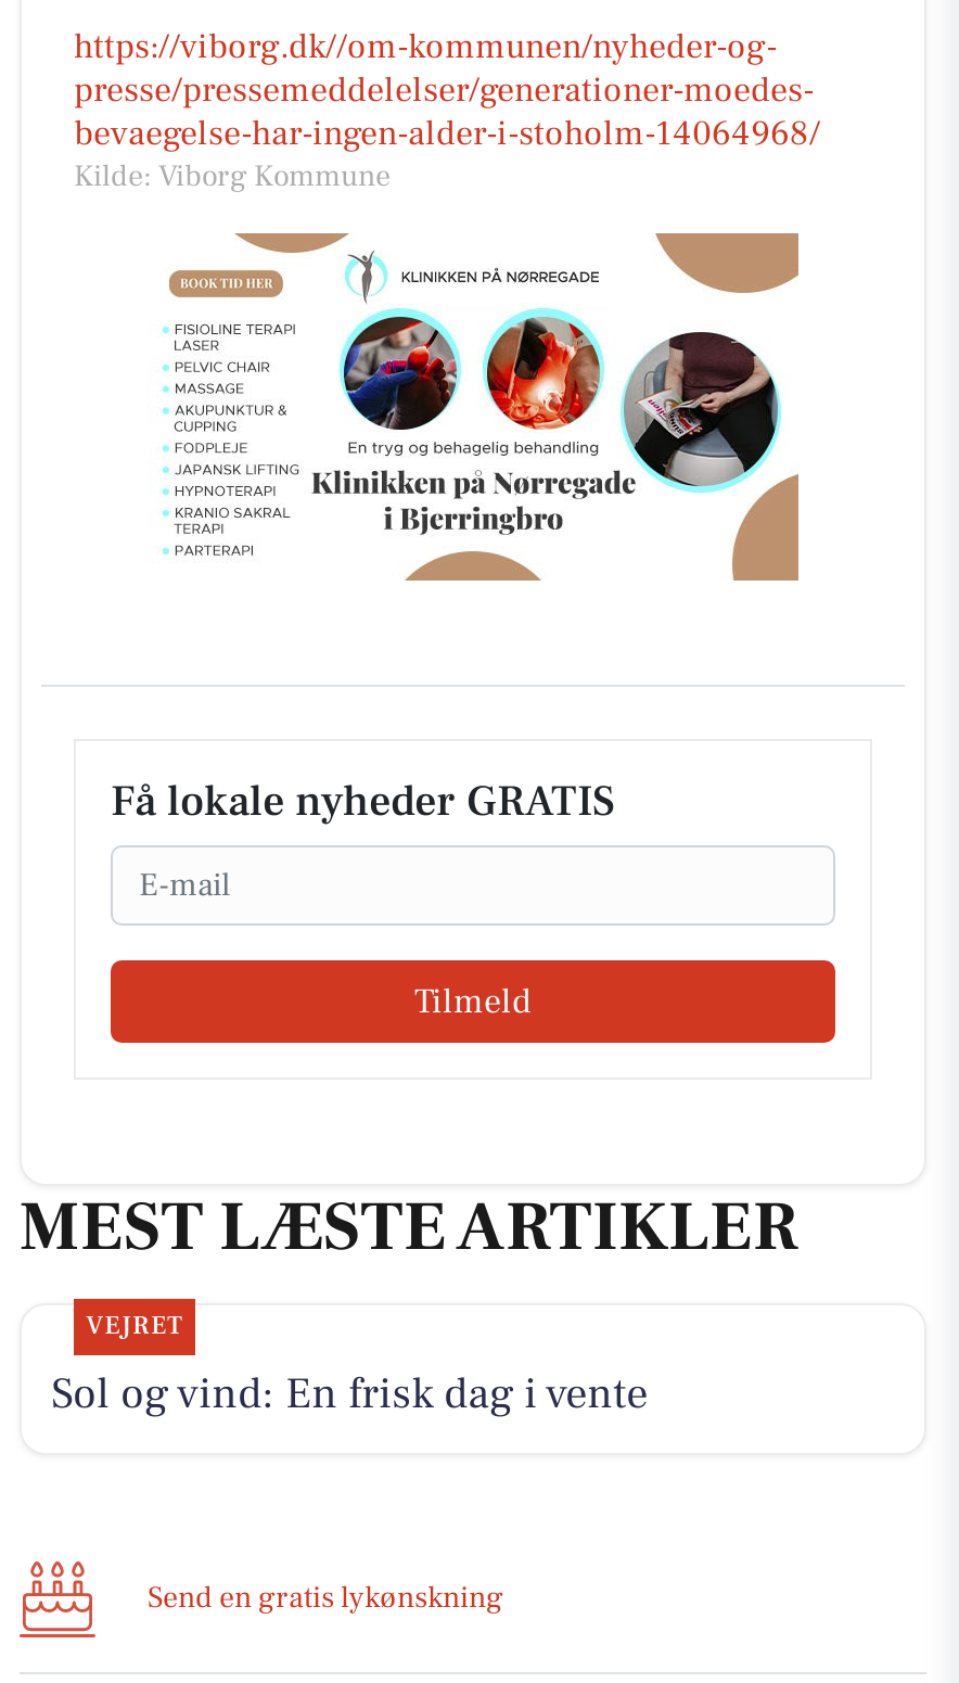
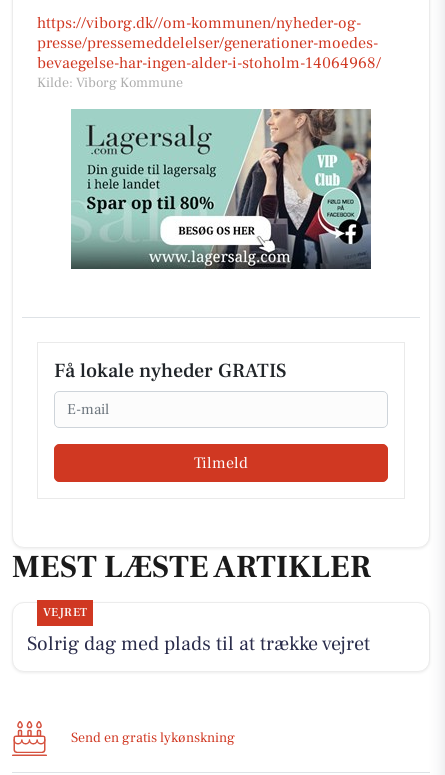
- [image]
+ [image]

- Sol og vind: En frisk dag i vente
+ Solrig dag med plads til at trække vejret
